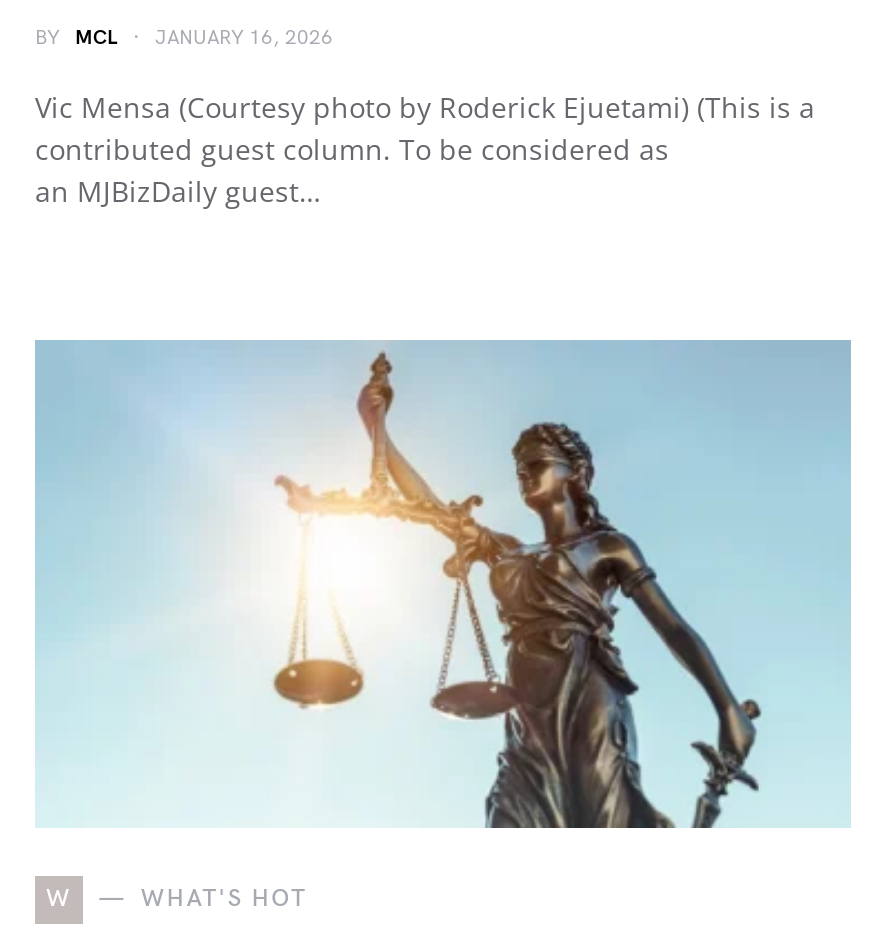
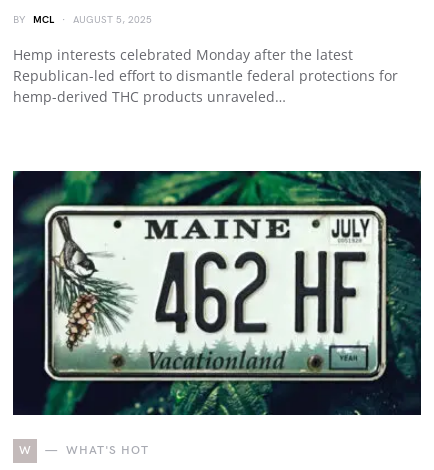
- BY MCL JANUARY 16, 2026
+ BY MCL AUGUST 5, 2025

- Vic Mensa (Courtesy photo by Roderick Ejuetami) (This is a
- contributed guest column. To be considered as
- an MJBizDaily guest…
+ Hemp interests celebrated Monday after the latest
+ Republican-led effort to dismantle federal protections for
+ hemp-derived THC products unraveled…

- [image]
+ [image]
